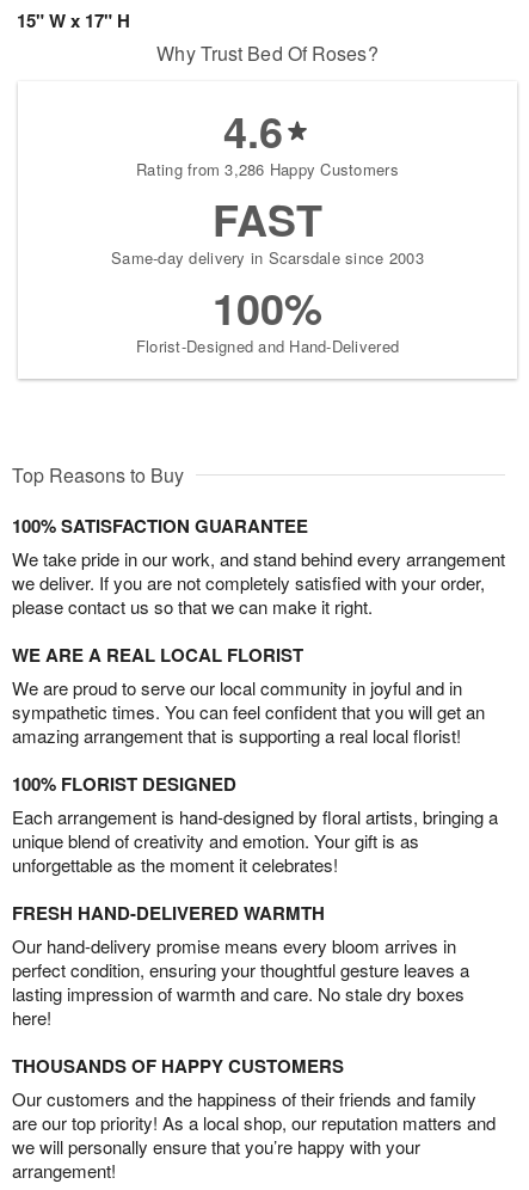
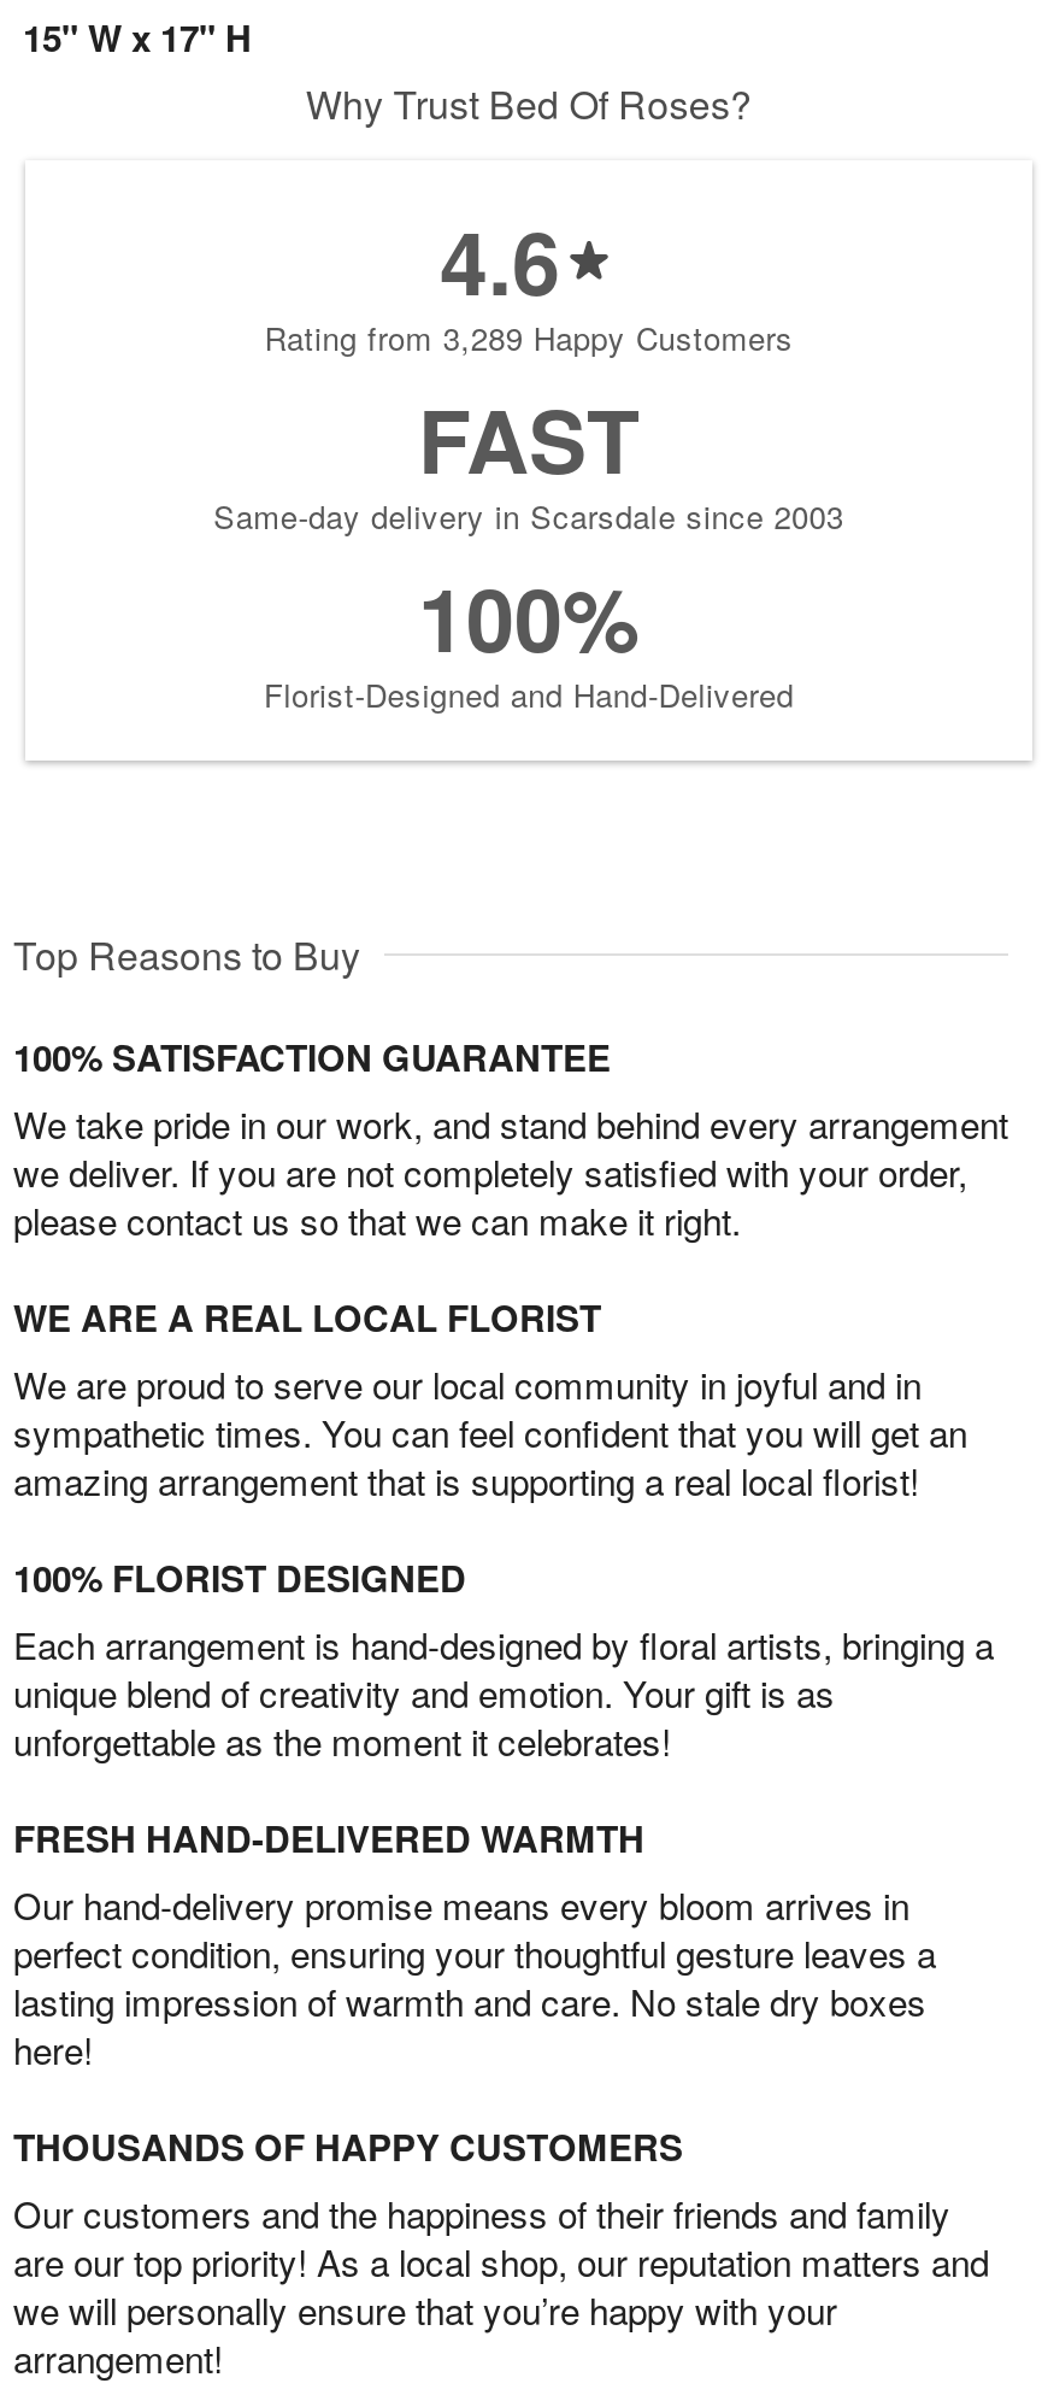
- Rating from 3,286 Happy Customers
+ Rating from 3,289 Happy Customers
